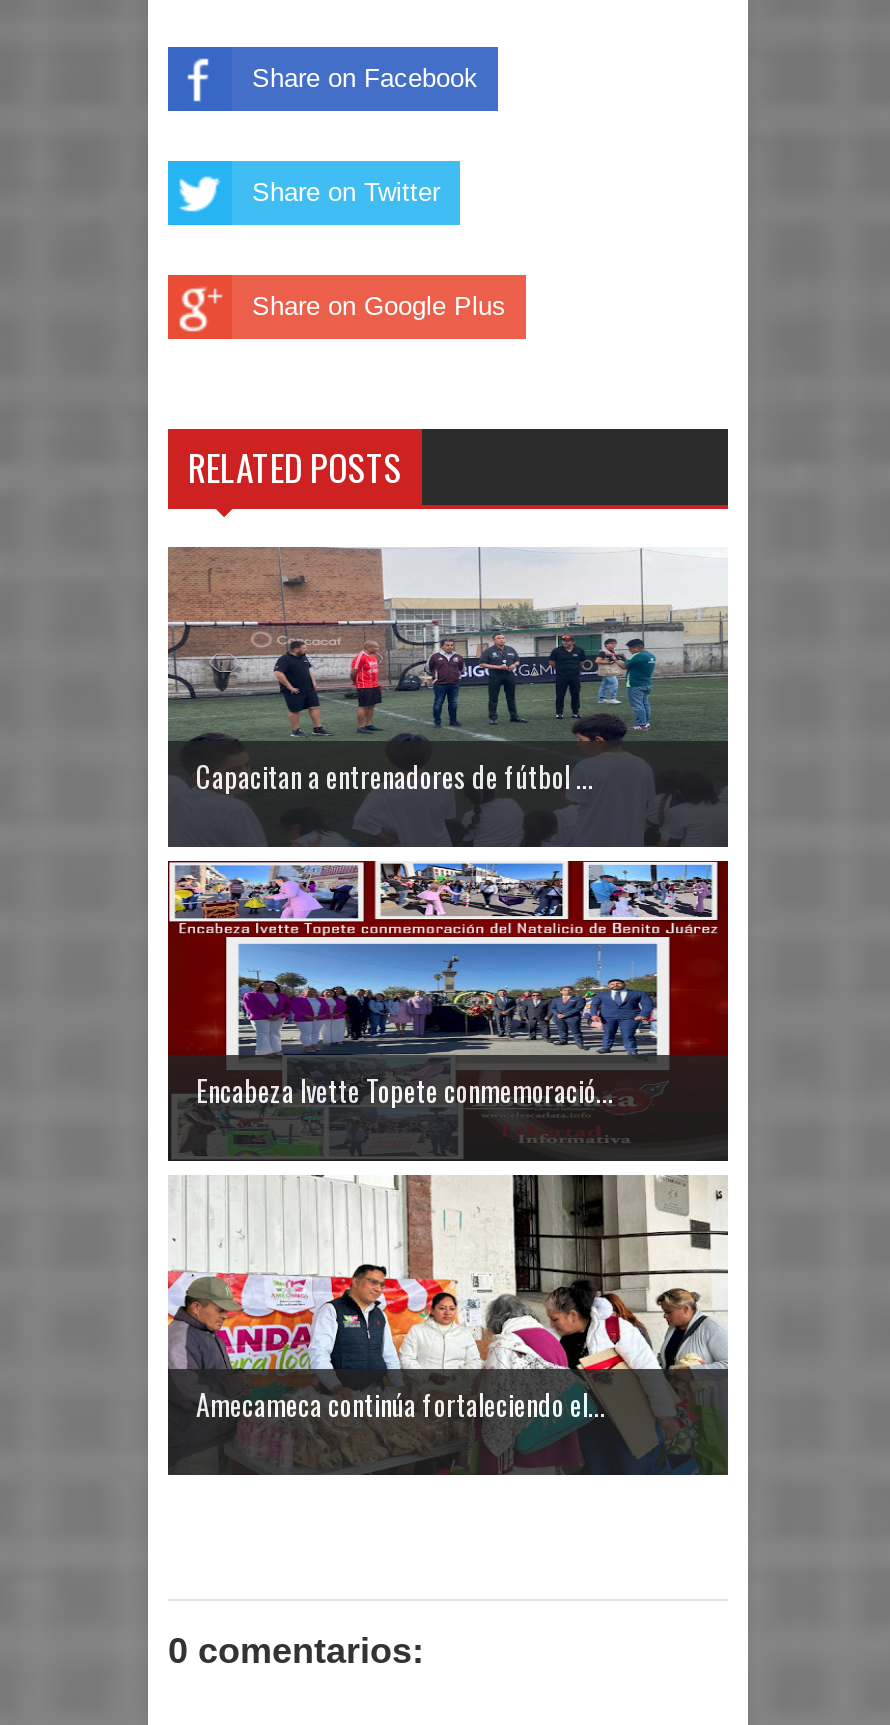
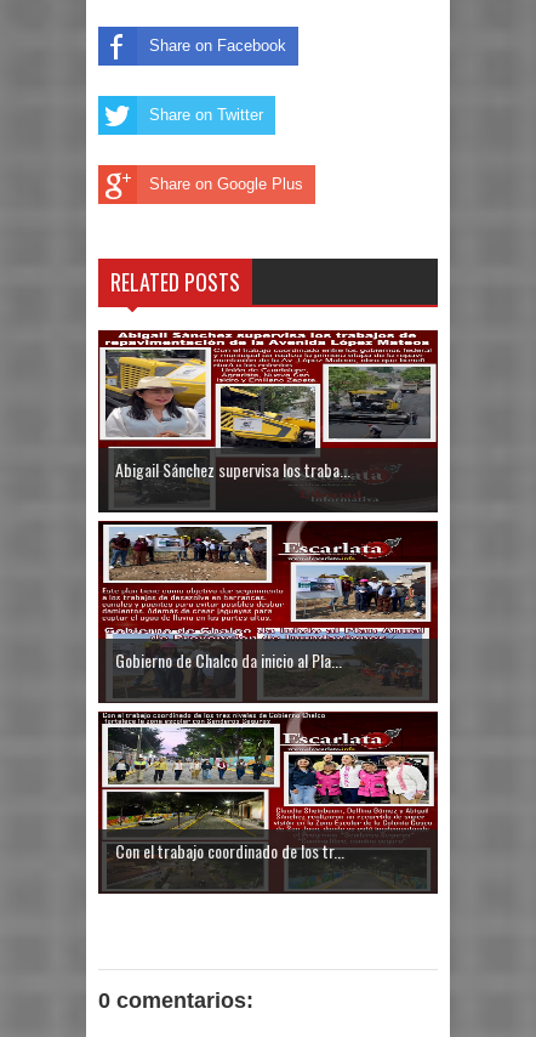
- [image]
- Capacitan a entrenadores de fútbol ...
+ [image]
+ Abigail Sánchez supervisa los traba...

- [image]
- Encabeza Ivette Topete conmemoració...
+ [image]
+ Gobierno de Chalco da inicio al Pla...

- [image]
- Amecameca continúa fortaleciendo el...
+ [image]
+ Con el trabajo coordinado de los tr...
